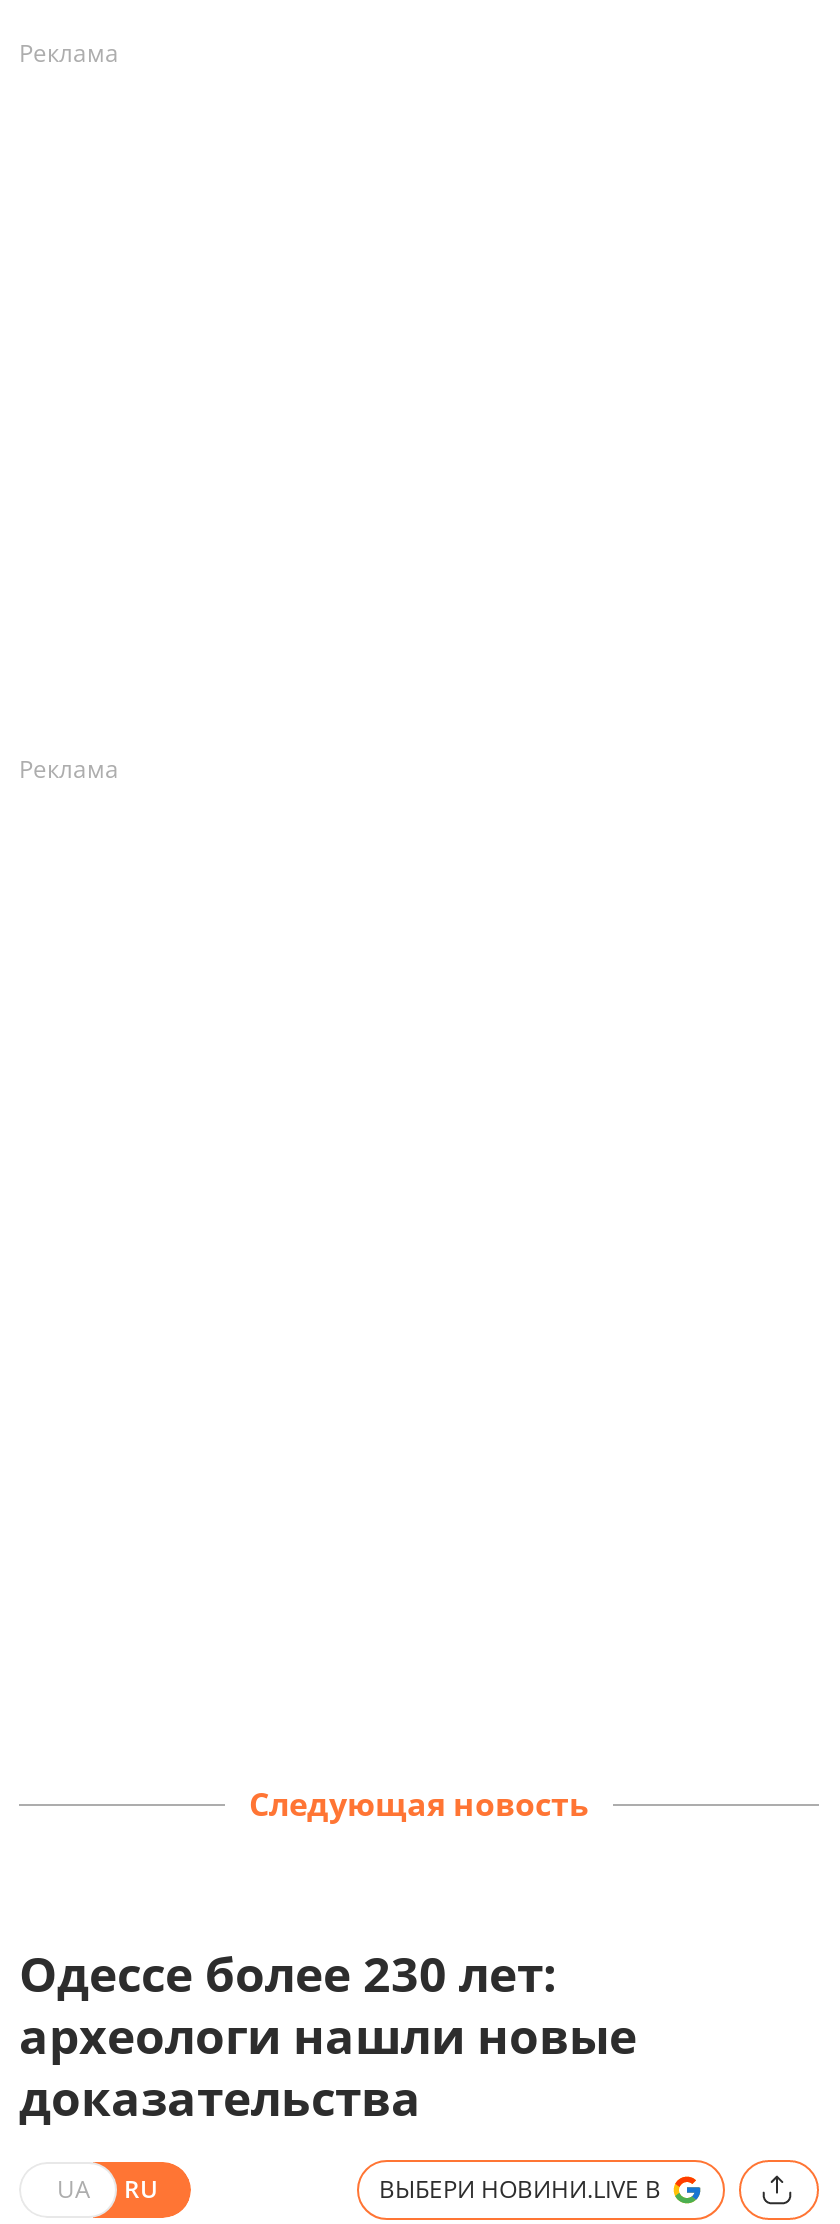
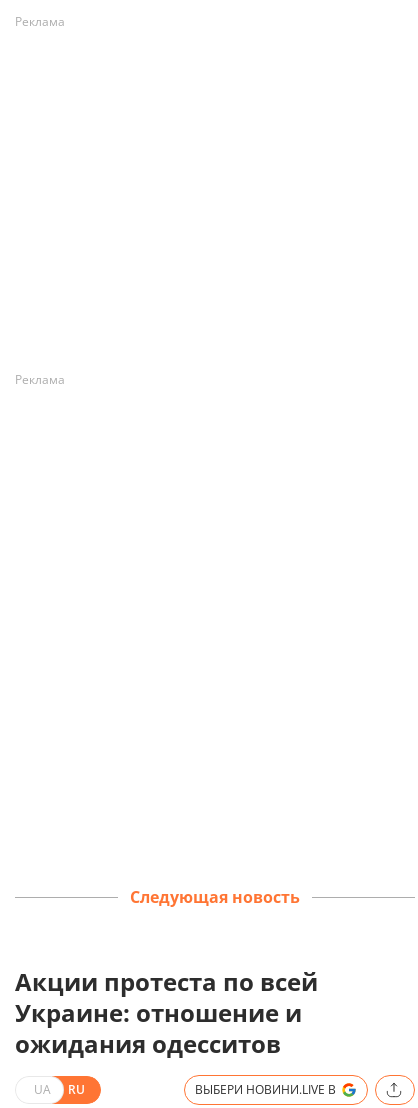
- Одессе более 230 лет:
- археологи нашли новые
- доказательства
+ Акции протеста по всей
+ Украине: отношение и
+ ожидания одесситов
